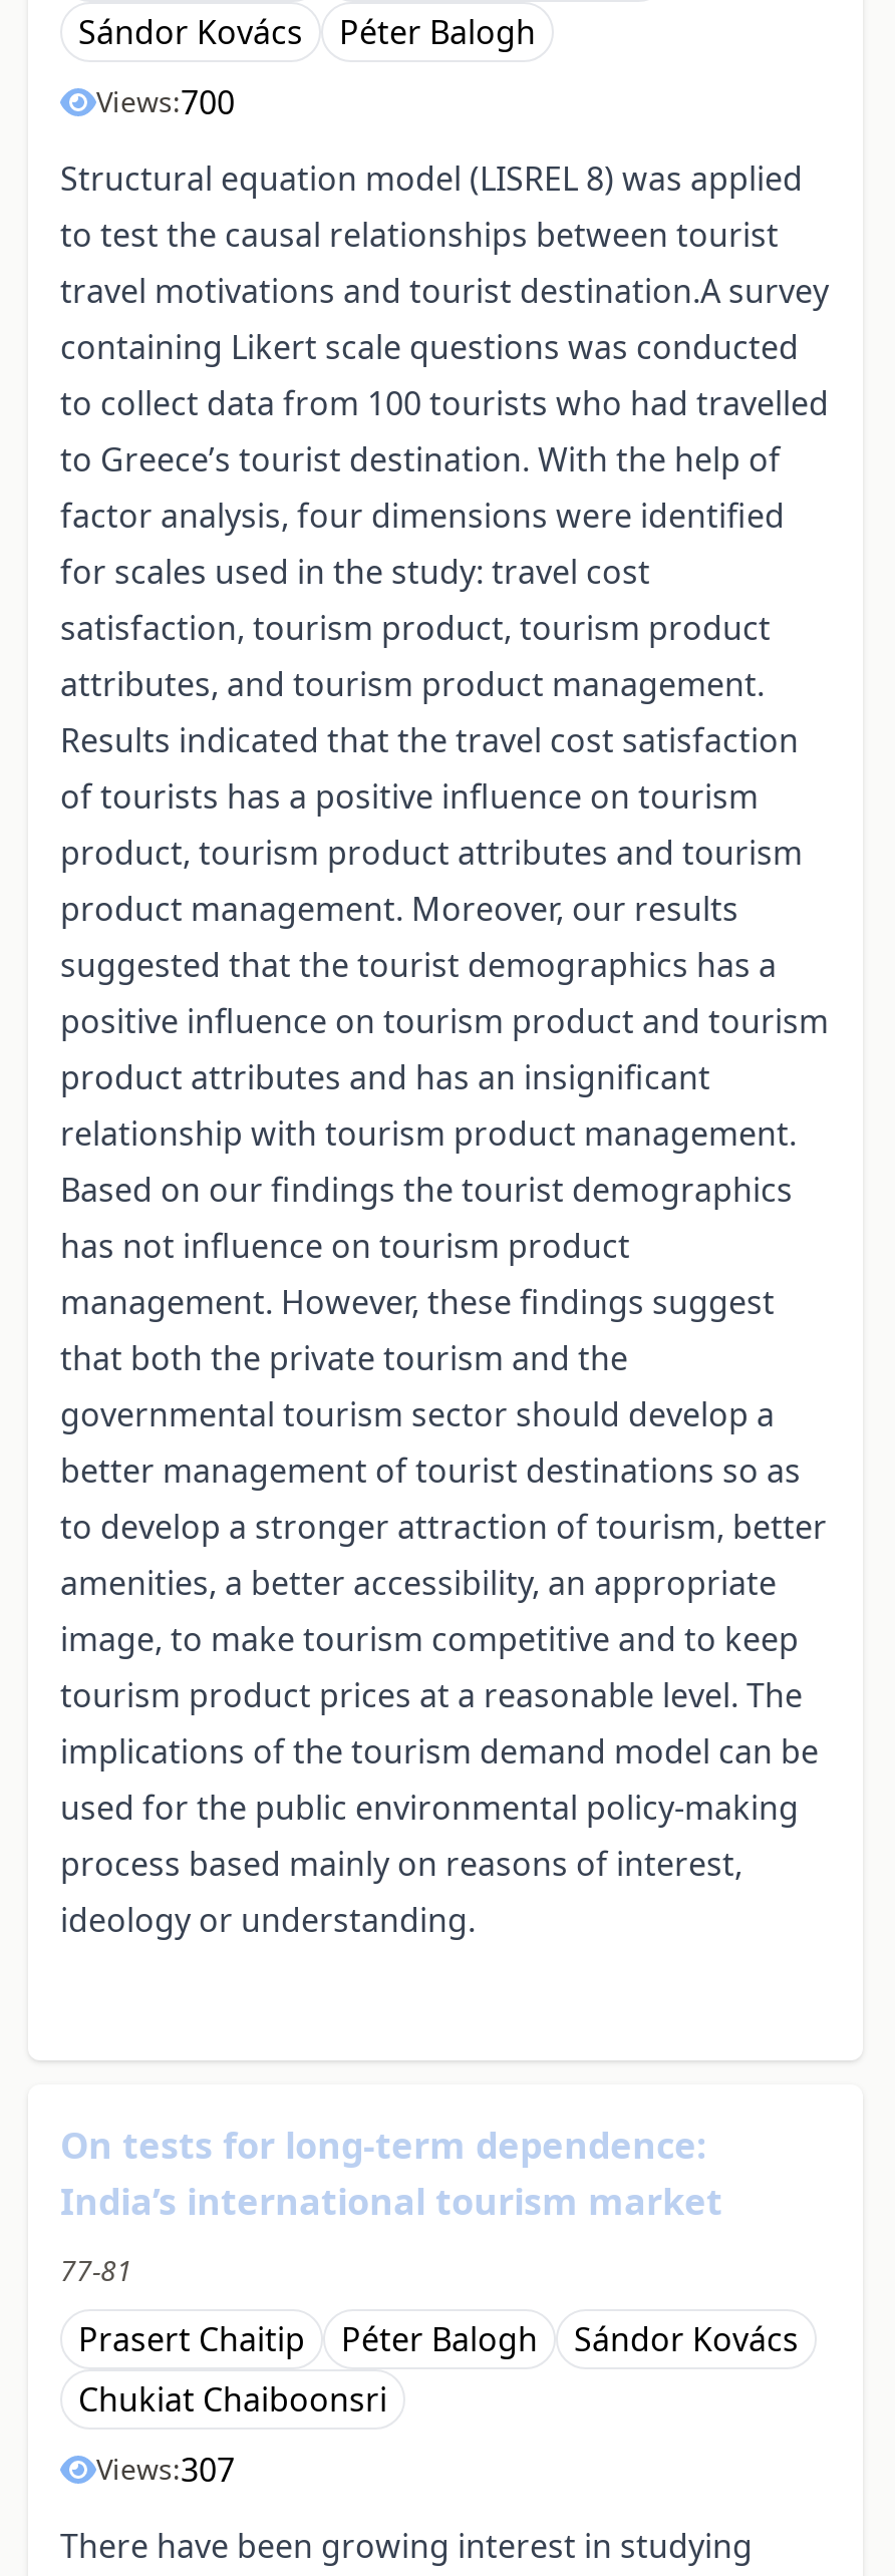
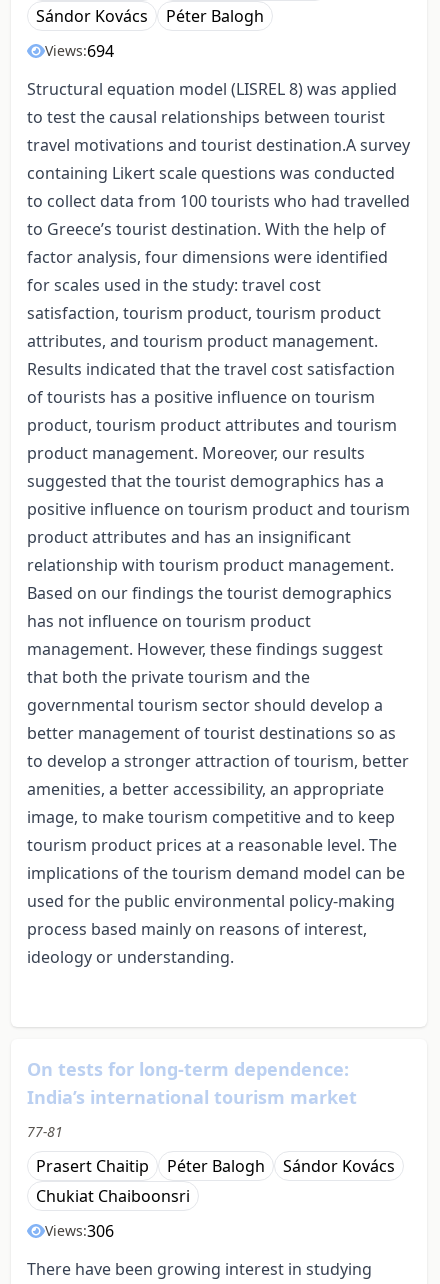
- Views:700
+ Views:694

- Views:307
+ Views:306
